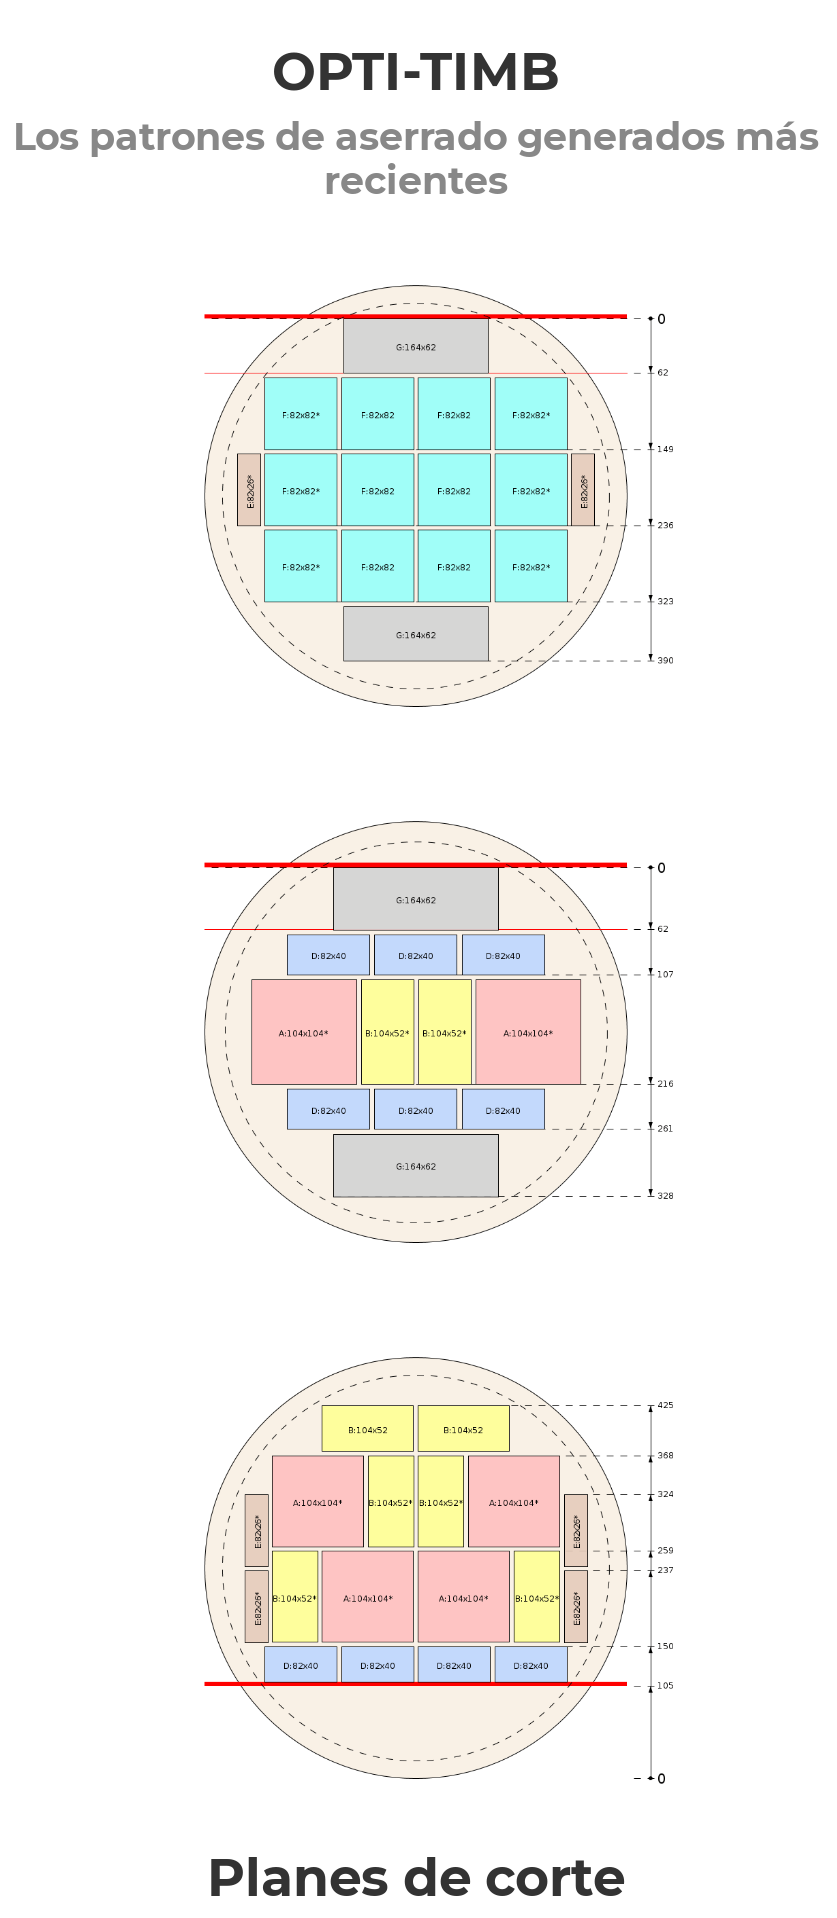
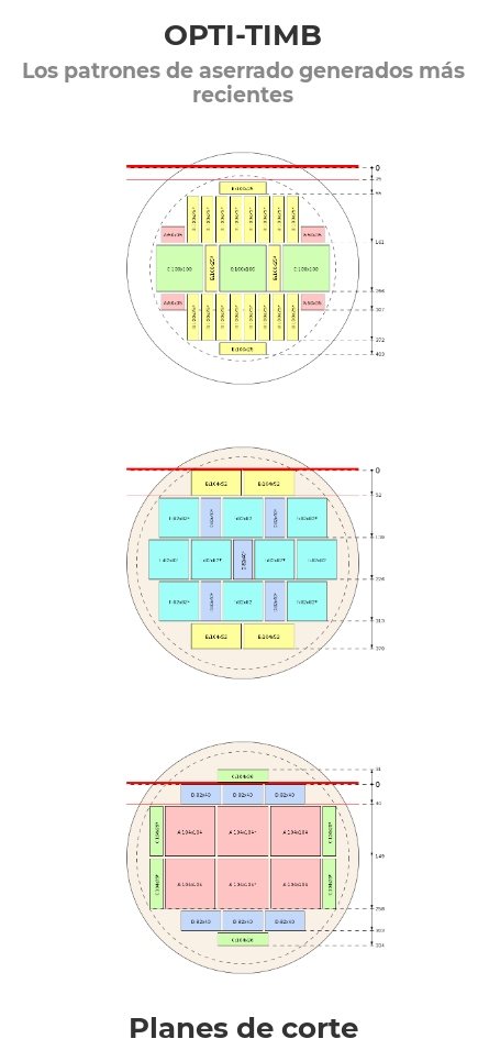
- [image]
+ [image]

- [image]
+ [image]

- [image]
+ [image]
